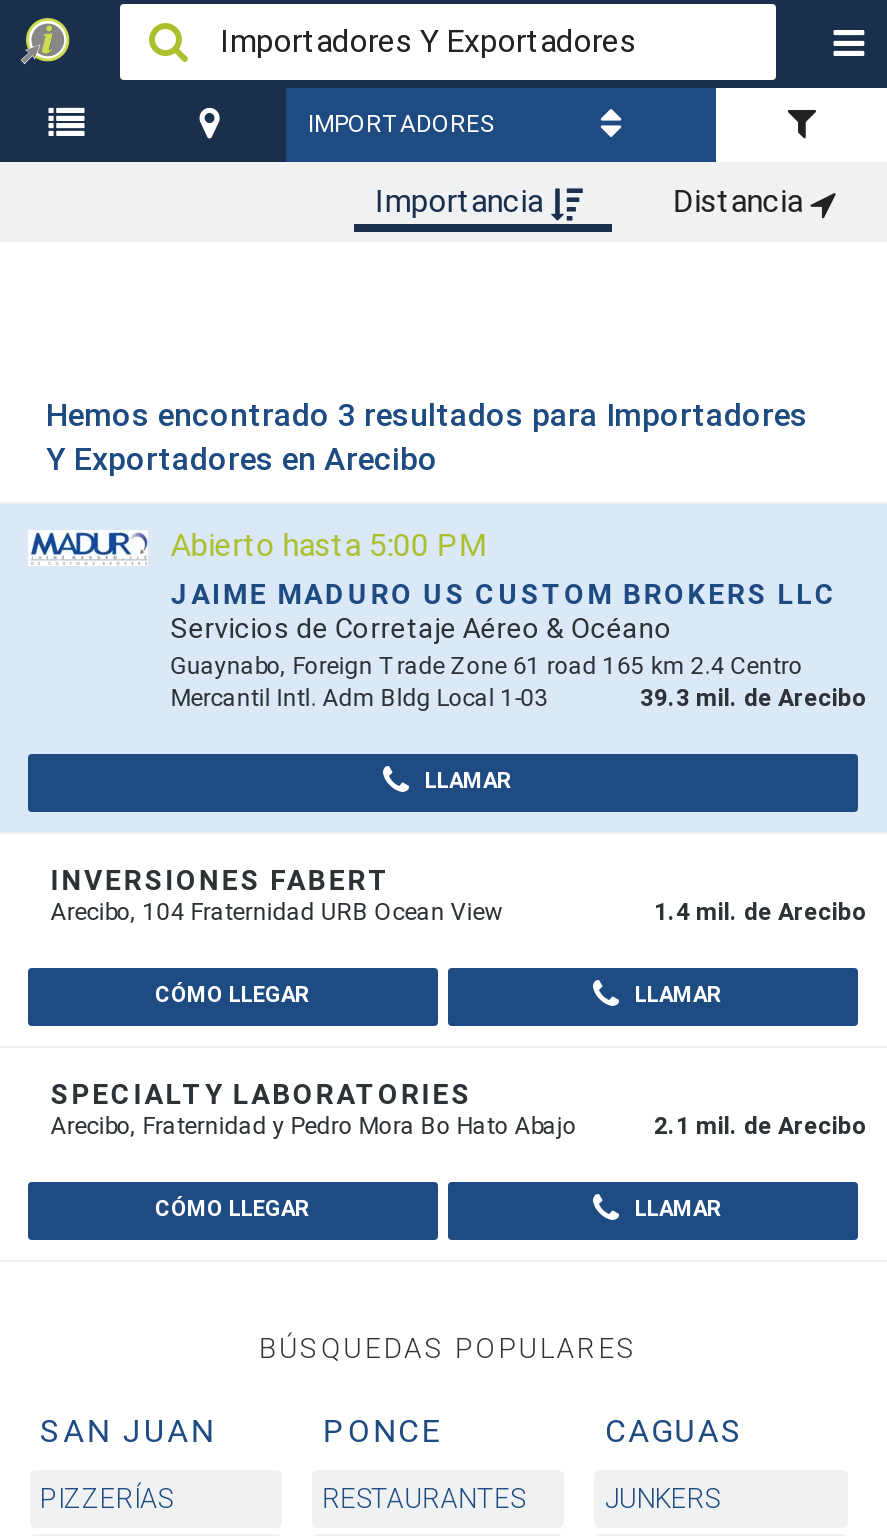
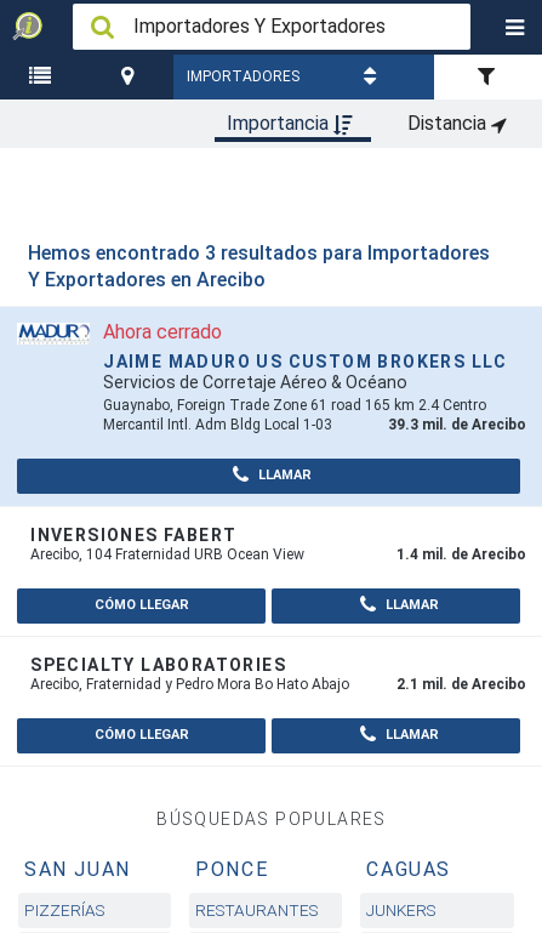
- Abierto hasta 5:00 PM
+ Ahora cerrado
